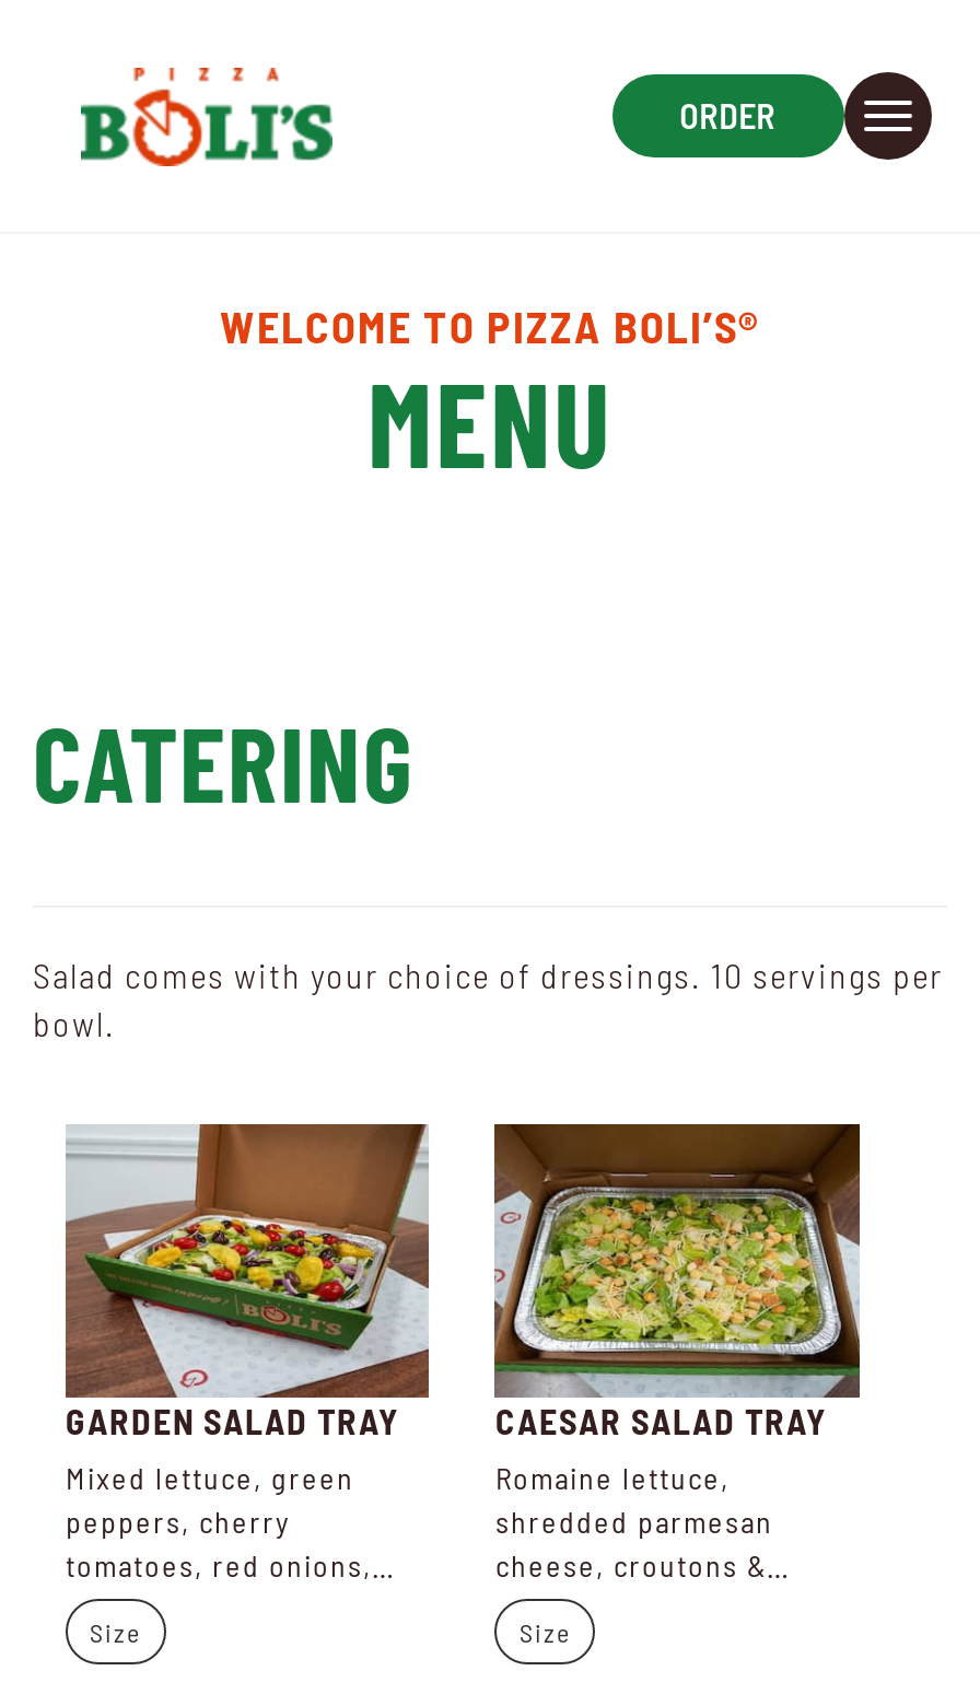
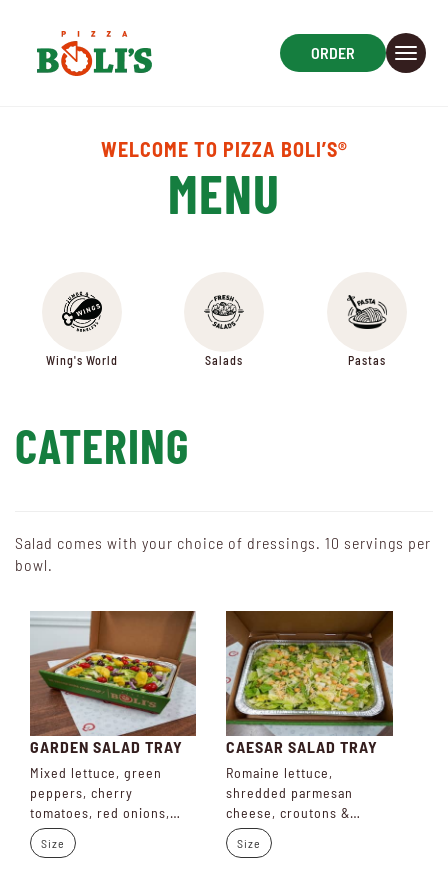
+ [image]
+ Wing's World
+ Salads
+ Pastas

+ [image]

+ [image]
